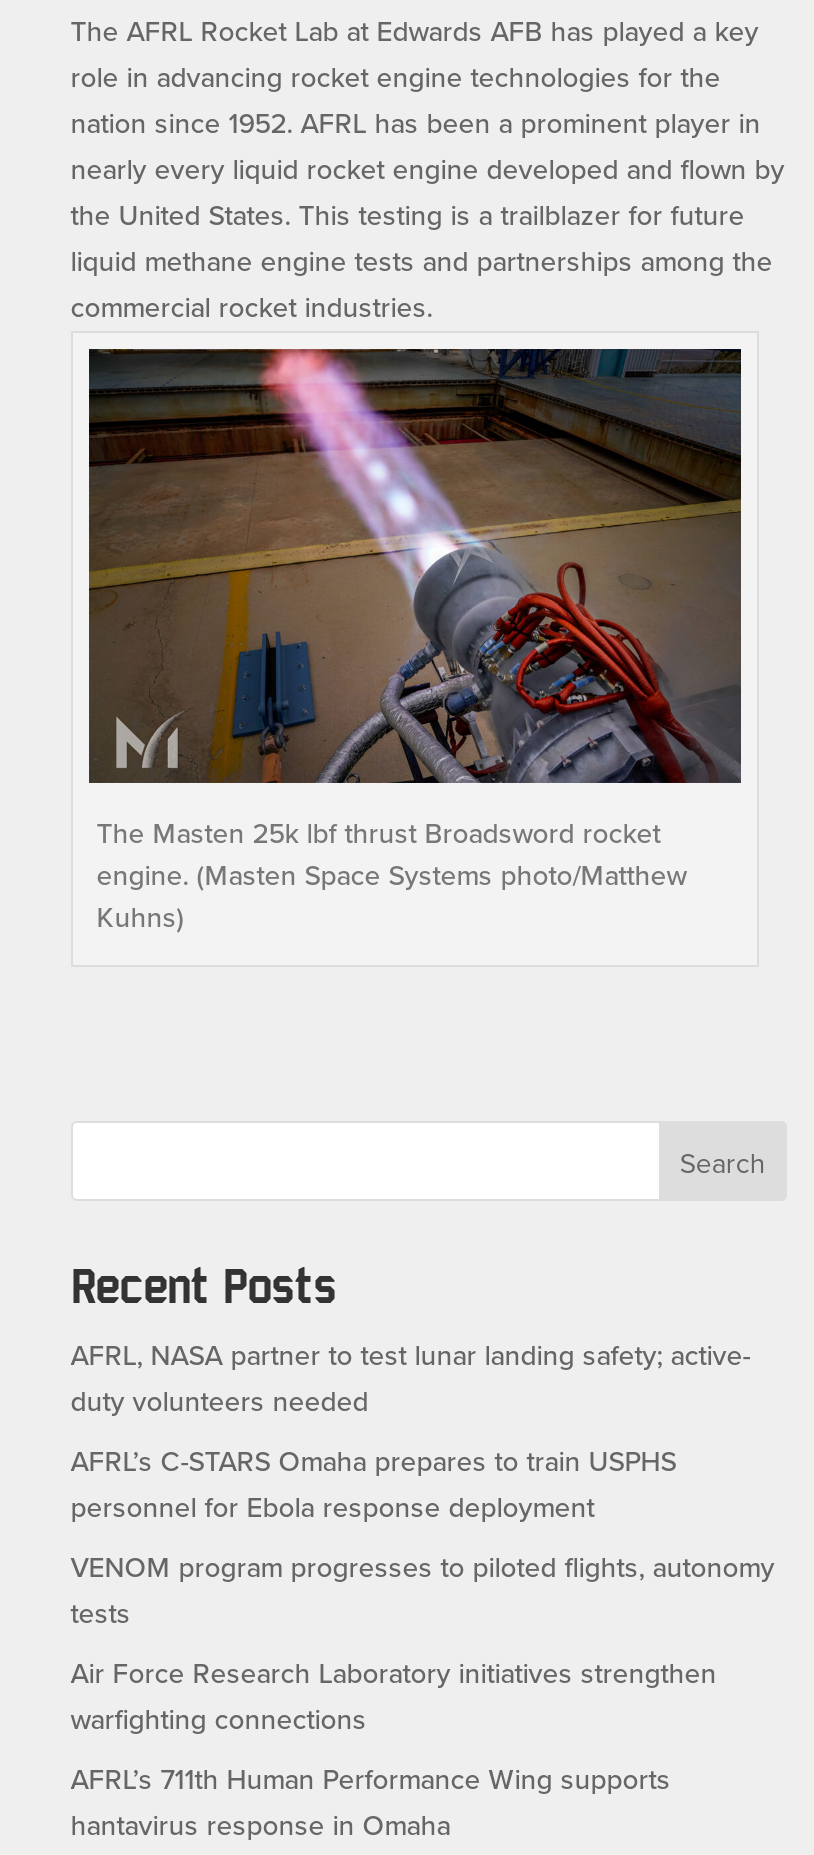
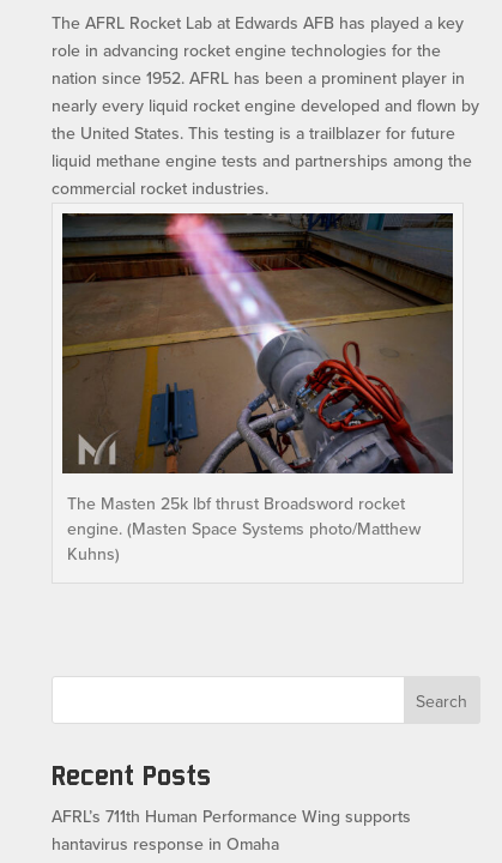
- AFRL, NASA partner to test lunar landing safety; active-
- duty volunteers needed
- AFRL’s C-STARS Omaha prepares to train USPHS
- personnel for Ebola response deployment
- VENOM program progresses to piloted flights, autonomy
- tests
- Air Force Research Laboratory initiatives strengthen
- warfighting connections
